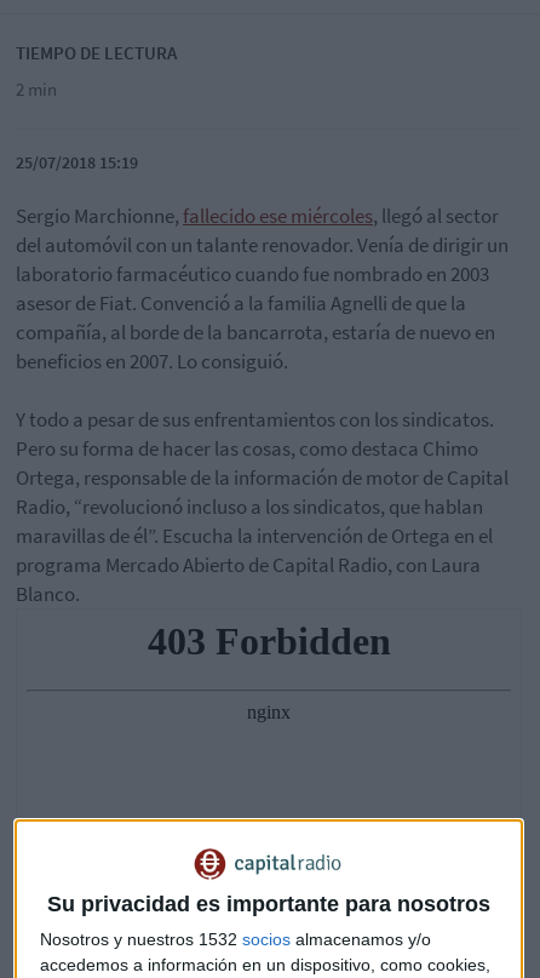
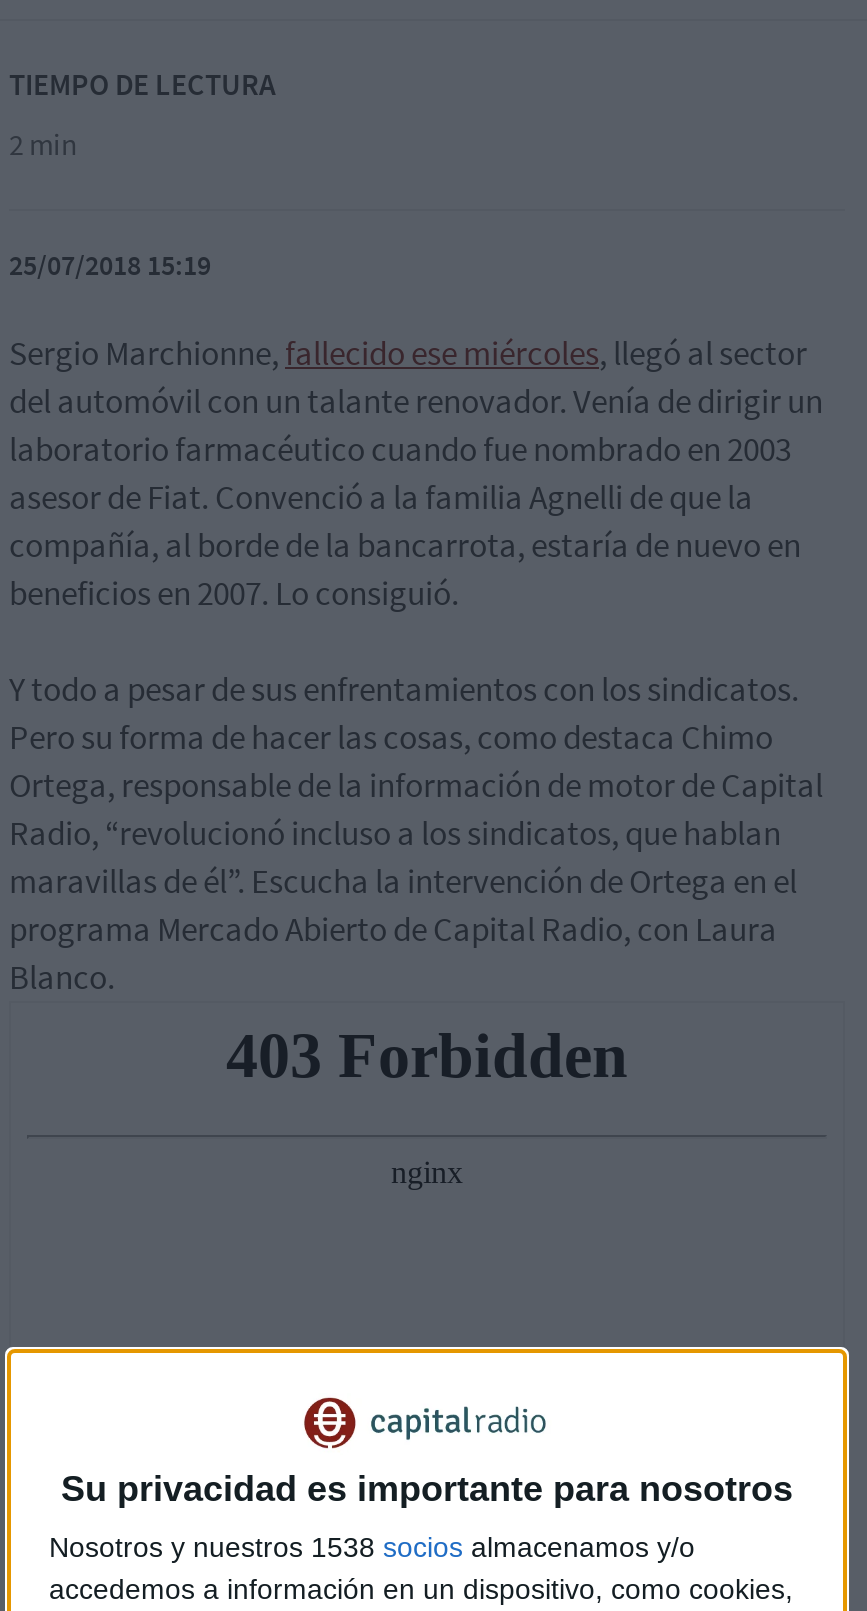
- Nosotros y nuestros 1532 socios almacenamos y/o
+ Nosotros y nuestros 1538 socios almacenamos y/o
